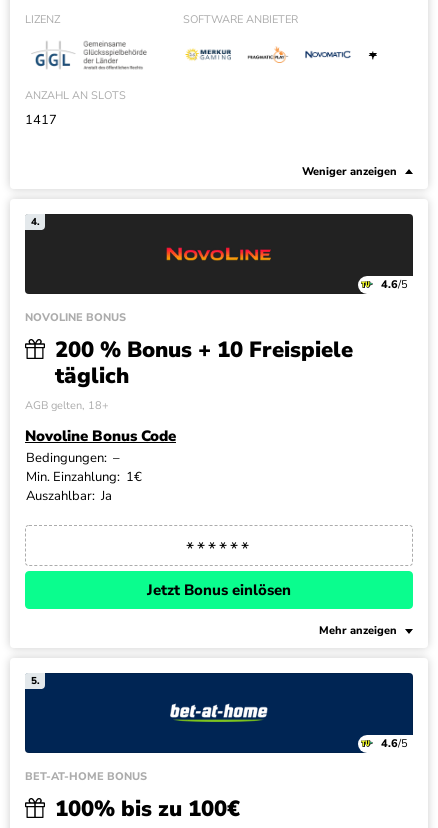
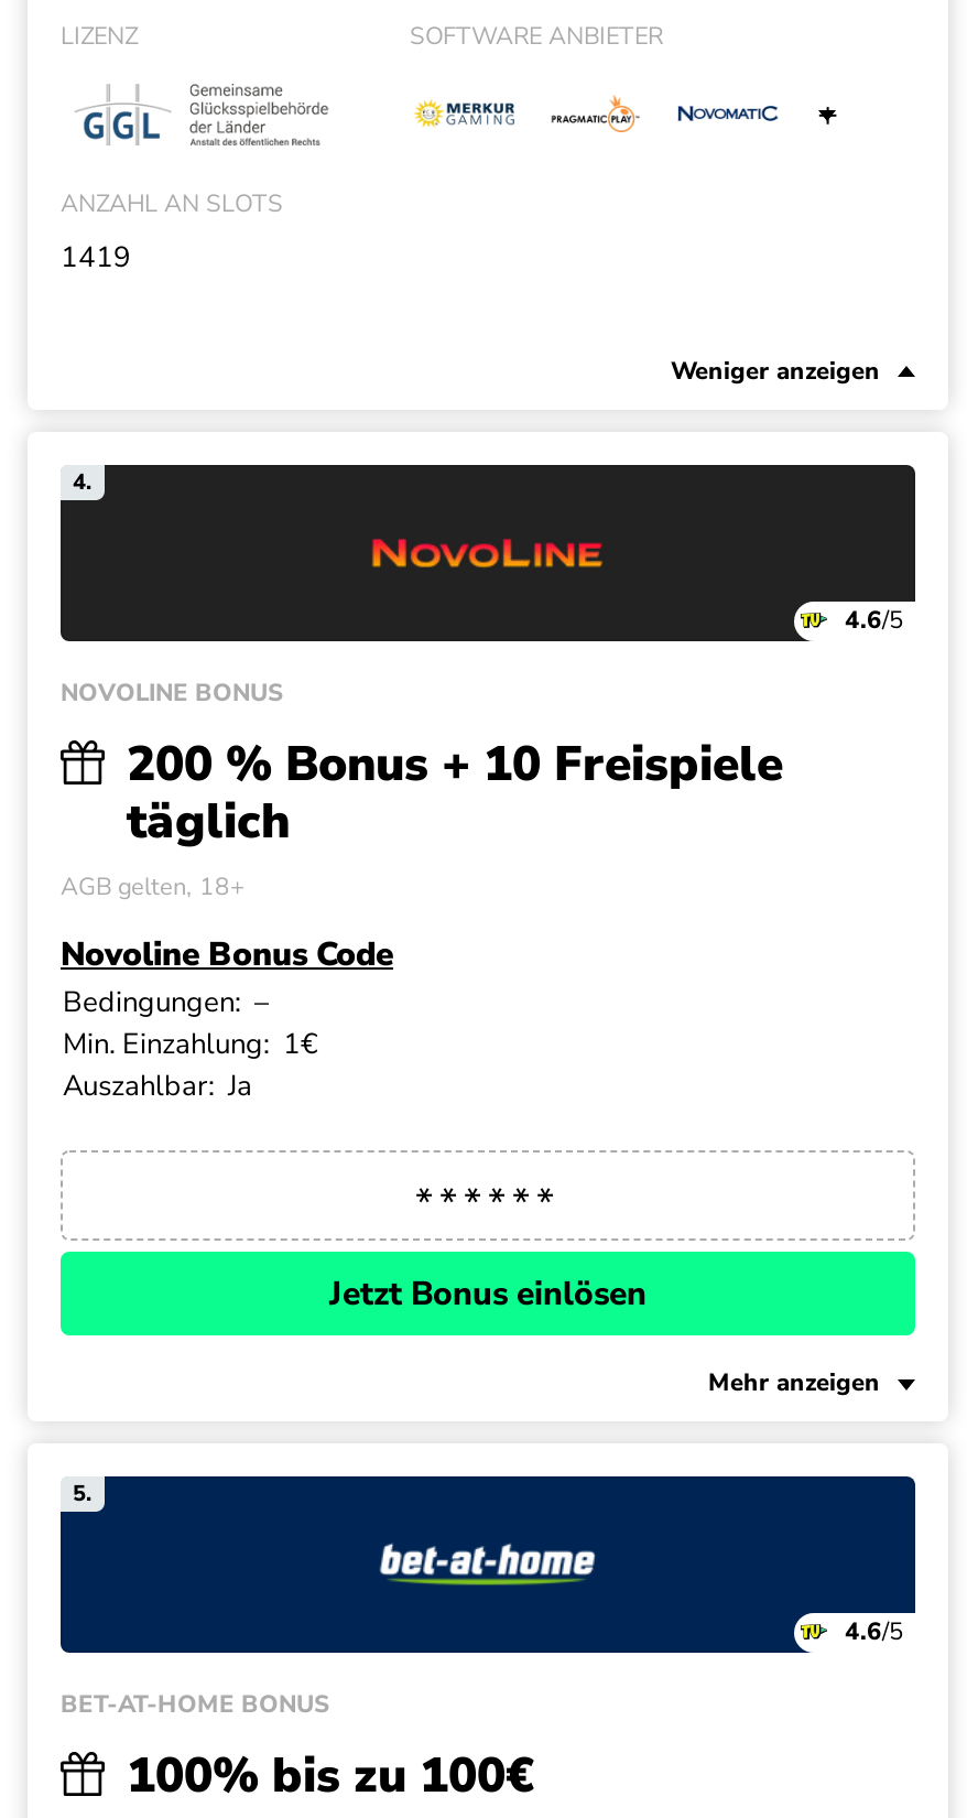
- 1417
+ 1419
